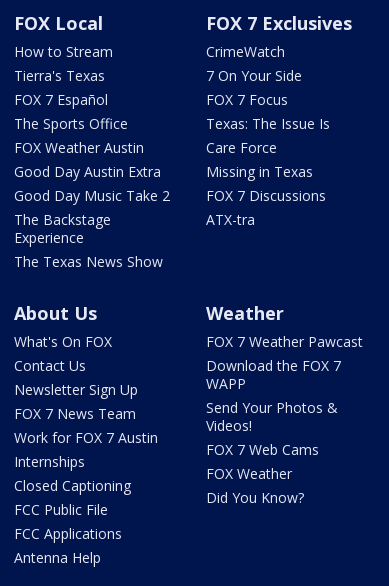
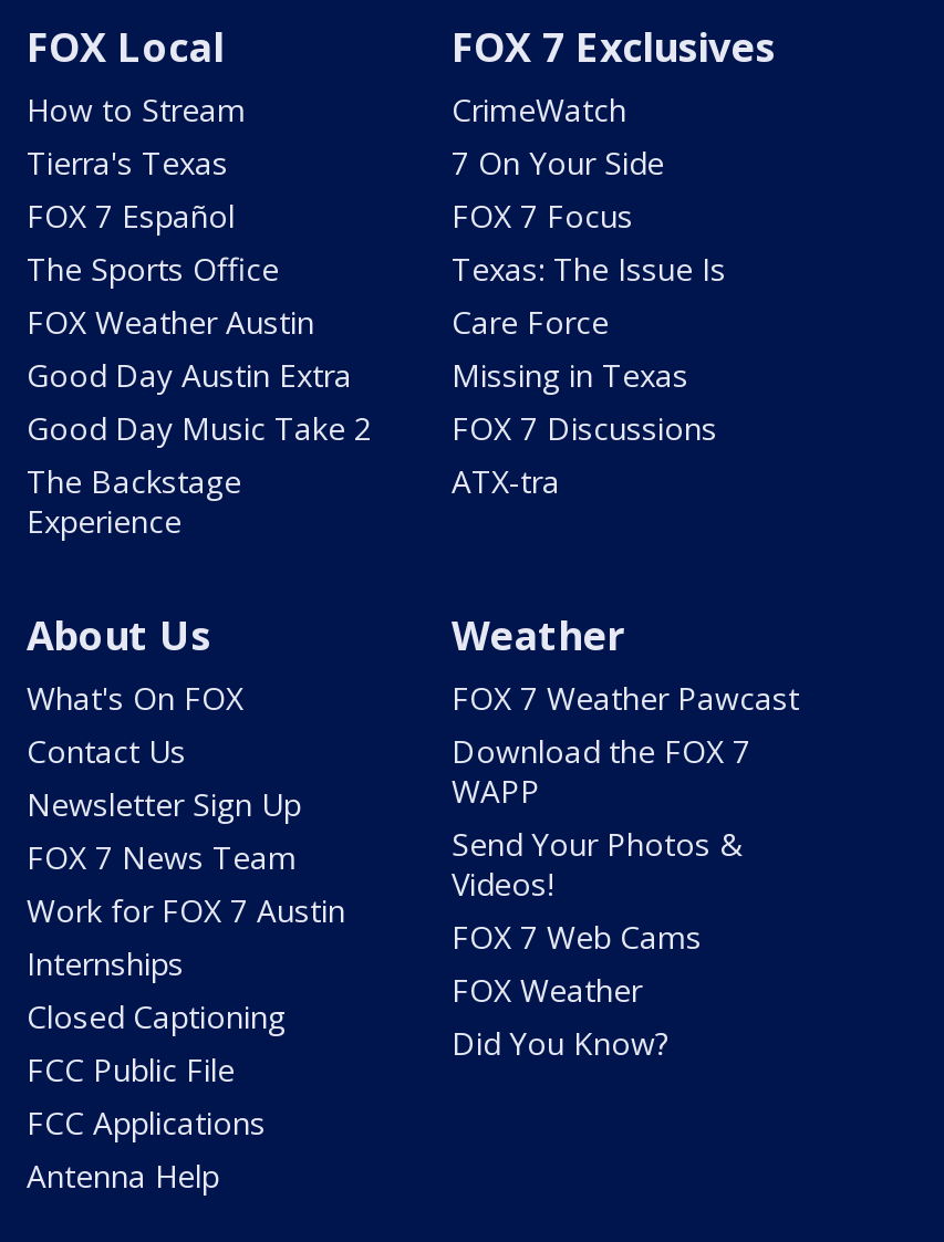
- The Texas News Show
